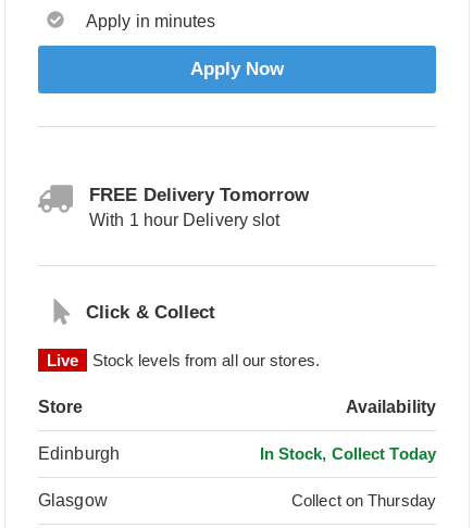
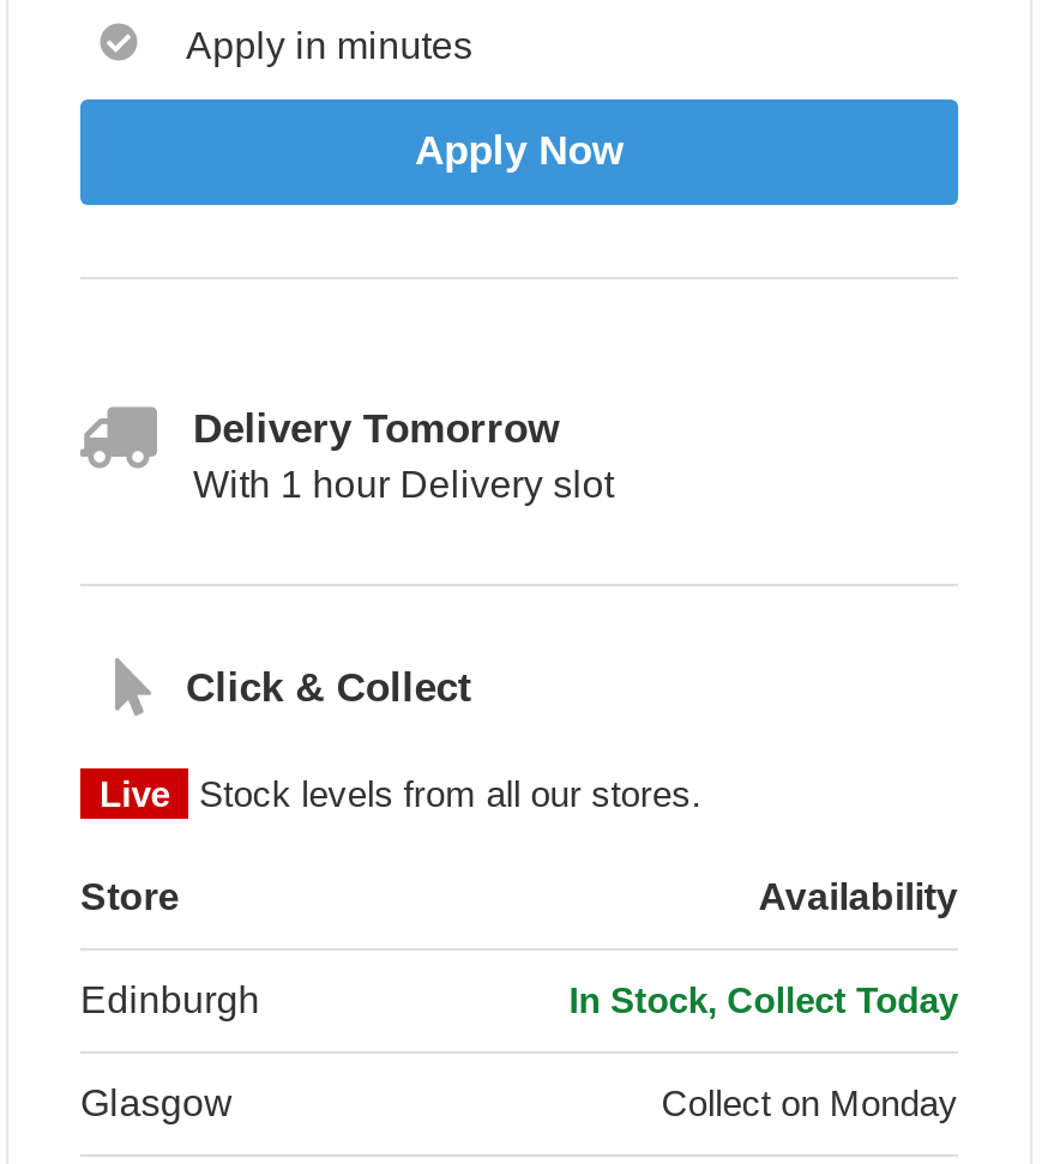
- FREE Delivery Tomorrow
+ Delivery Tomorrow

- Collect on Thursday
+ Collect on Monday
